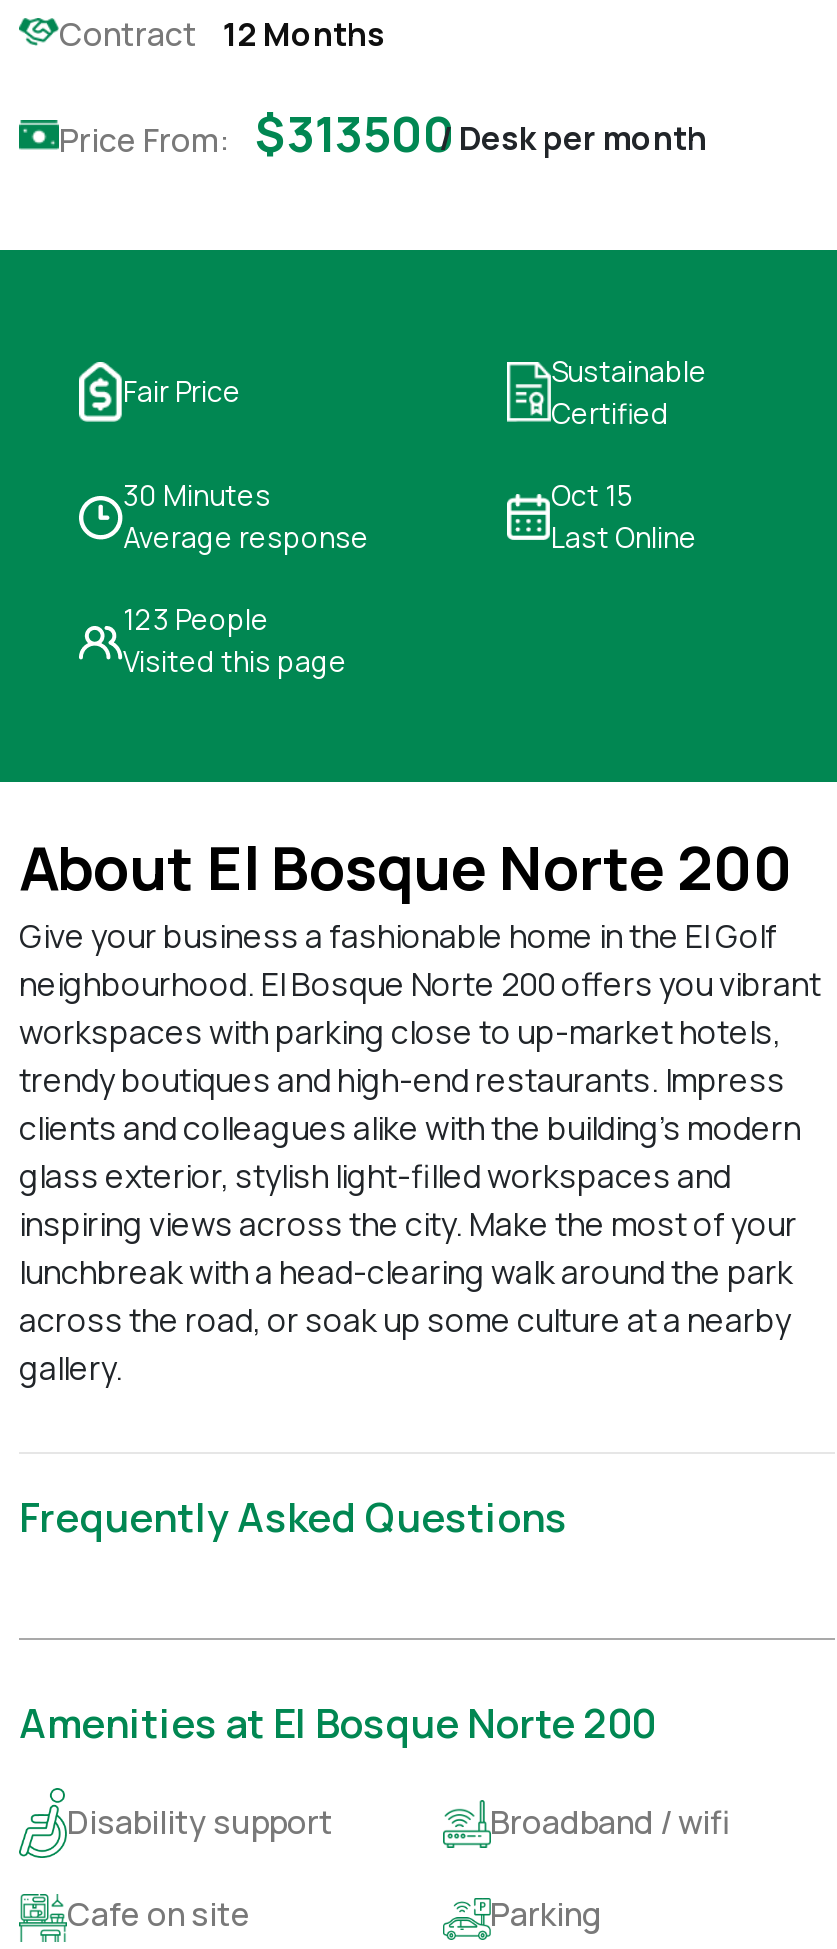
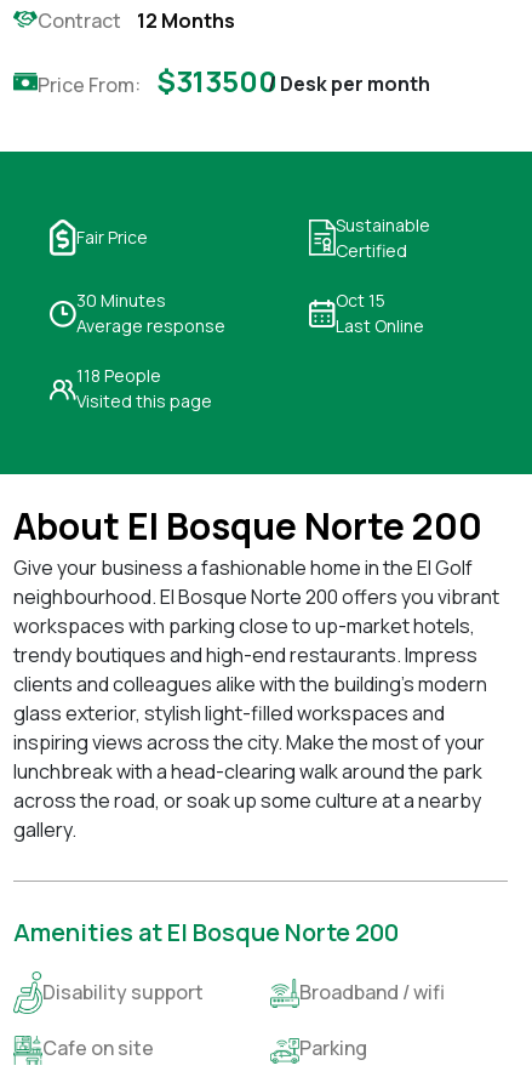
- 123 People
+ 118 People

- Frequently Asked Questions
